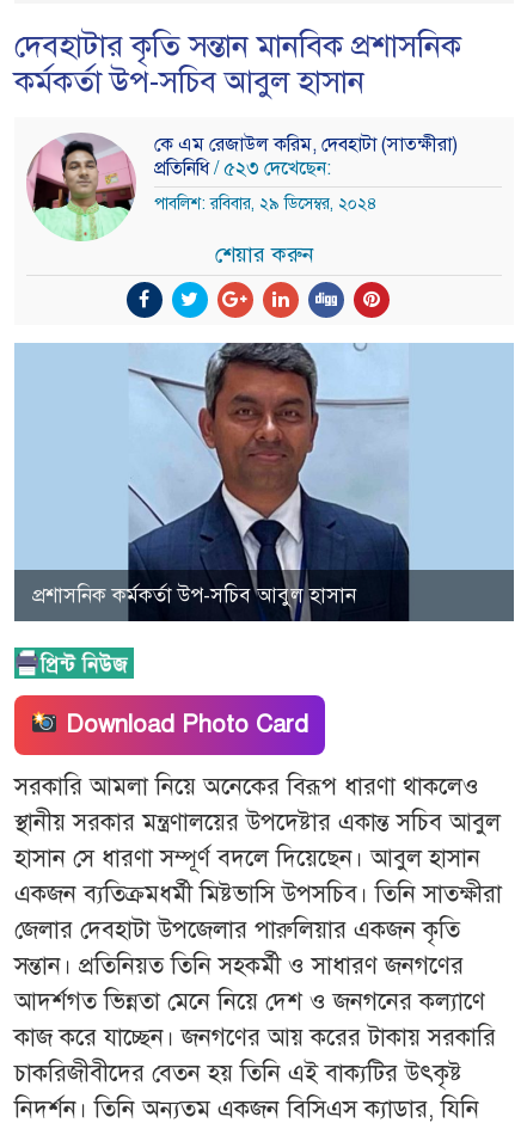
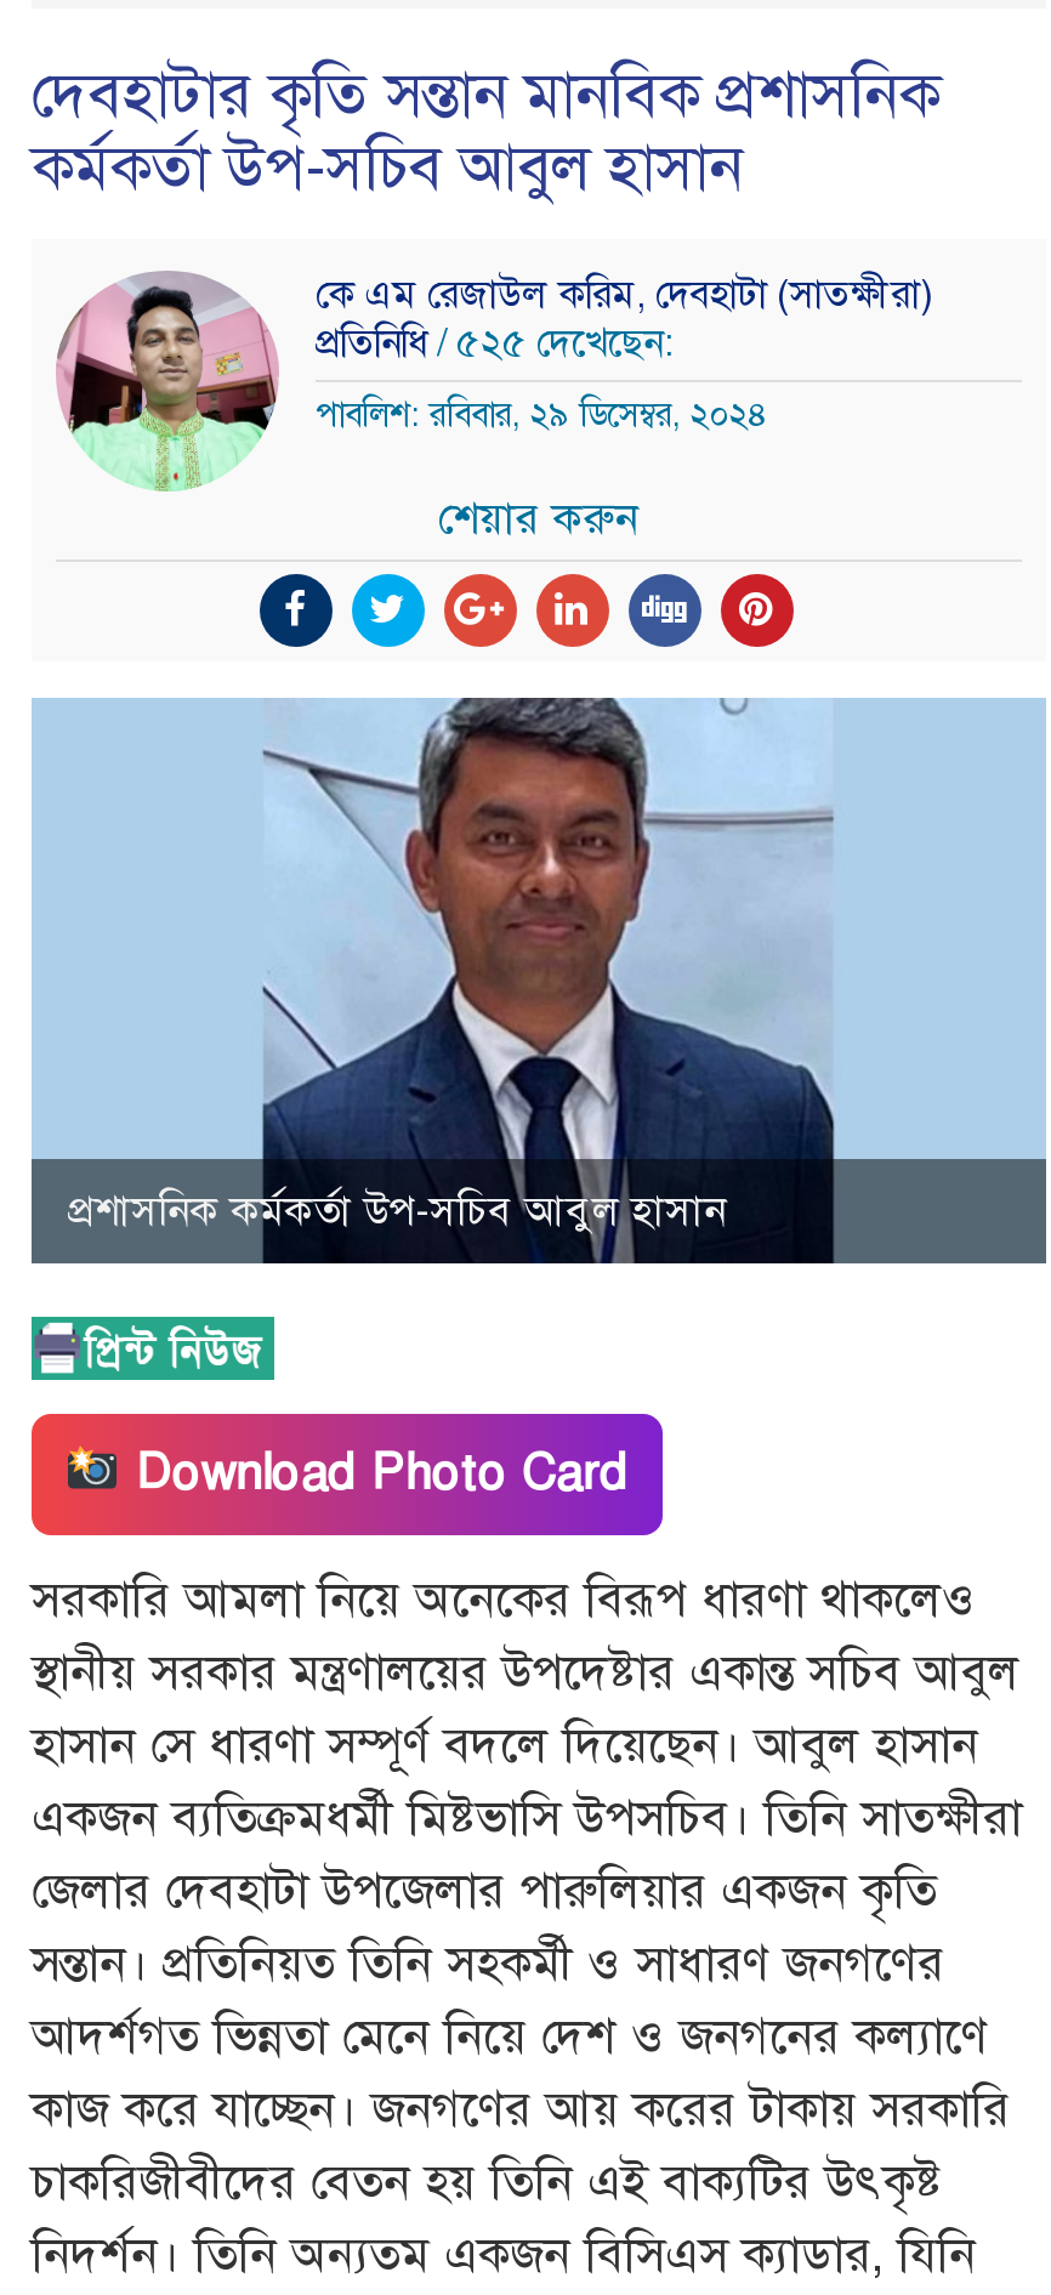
- প্রতিনিধি / ৫২৩ দেখেছেন:
+ প্রতিনিধি / ৫২৫ দেখেছেন:
